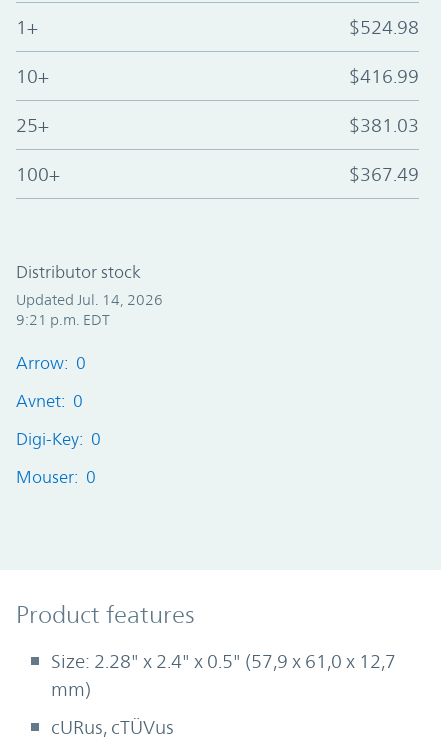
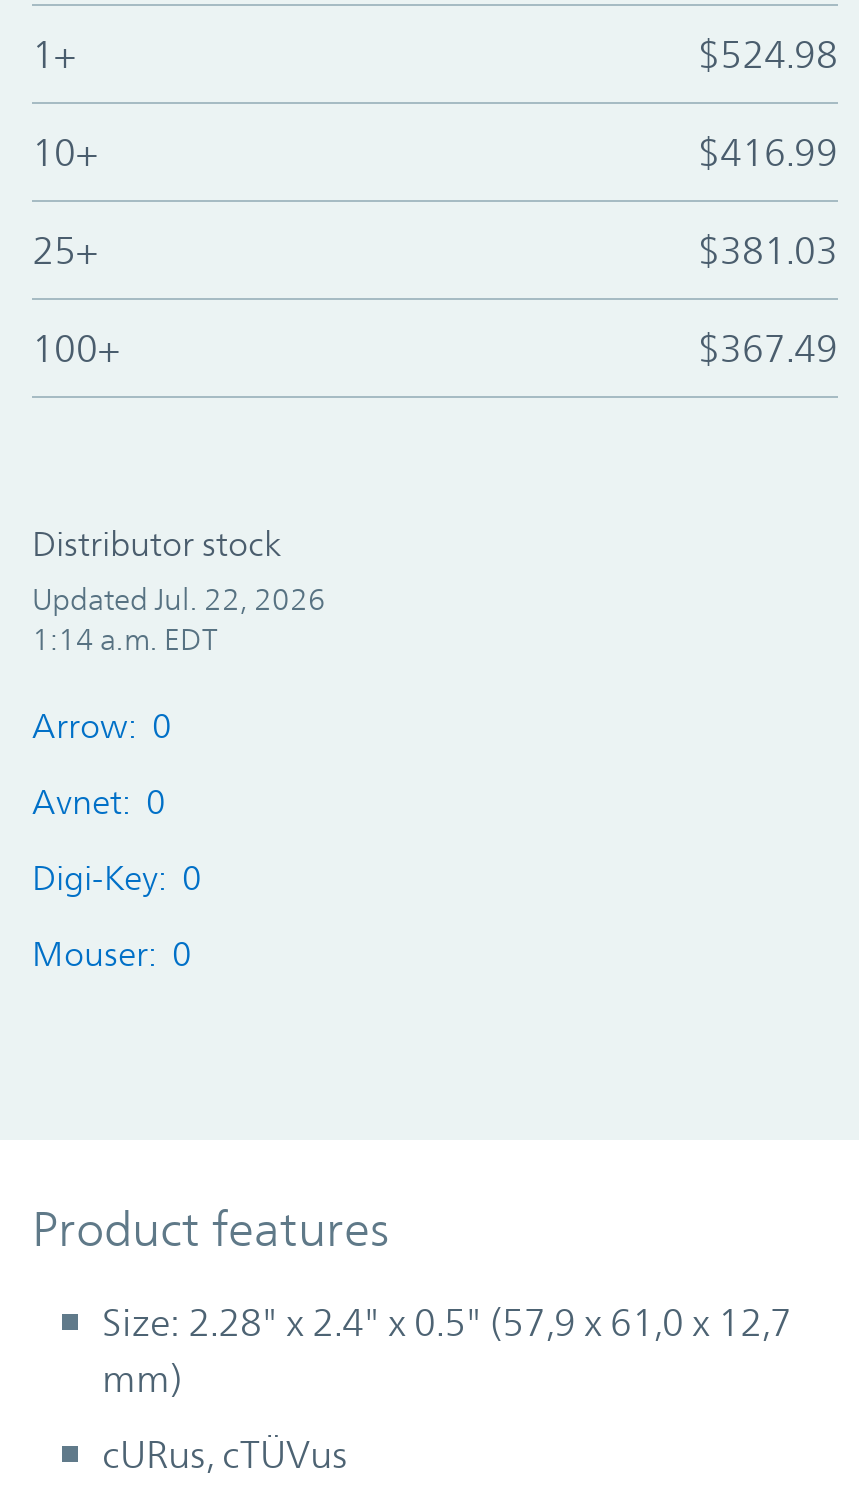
- Updated Jul. 14, 2026
+ Updated Jul. 22, 2026

- 9:21 p.m. EDT
+ 1:14 a.m. EDT
